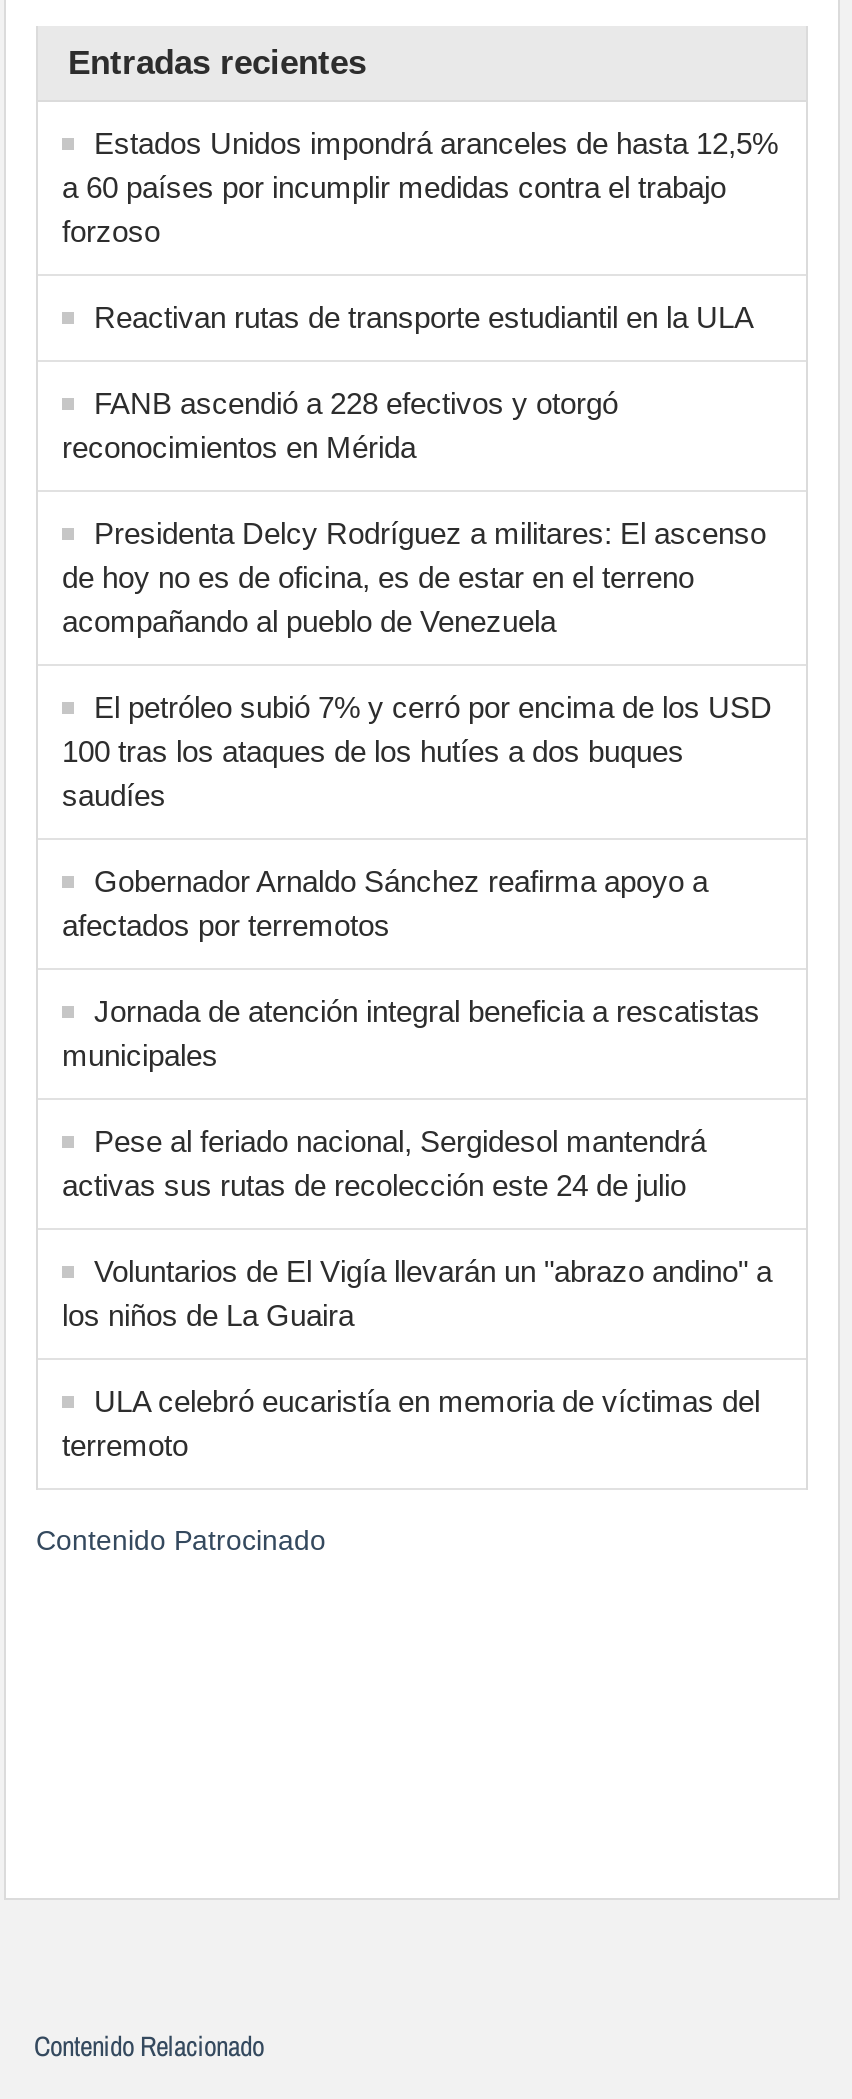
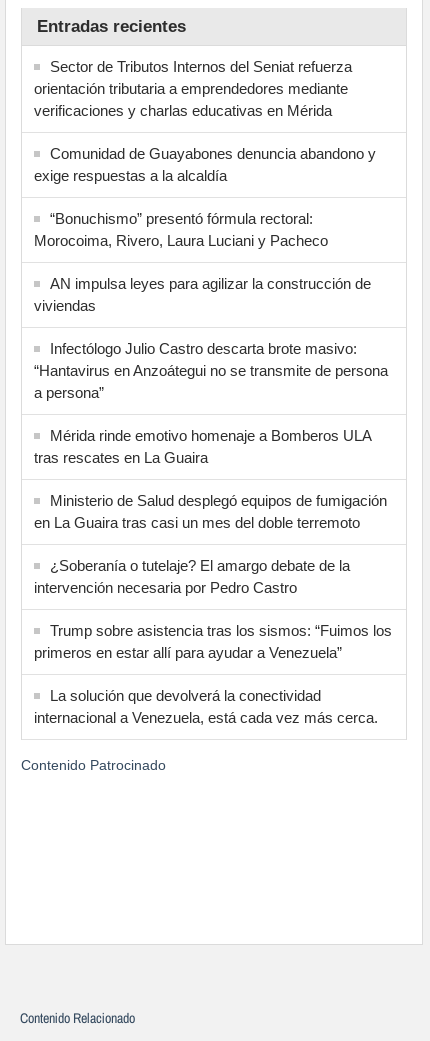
- Estados Unidos impondrá aranceles de hasta 12,5%
- a 60 países por incumplir medidas contra el trabajo
- forzoso
+ Sector de Tributos Internos del Seniat refuerza
+ orientación tributaria a emprendedores mediante
+ verificaciones y charlas educativas en Mérida

- Reactivan rutas de transporte estudiantil en la ULA
+ Comunidad de Guayabones denuncia abandono y
+ exige respuestas a la alcaldía

- FANB ascendió a 228 efectivos y otorgó
- reconocimientos en Mérida
+ “Bonuchismo” presentó fórmula rectoral:
+ Morocoima, Rivero, Laura Luciani y Pacheco

- Presidenta Delcy Rodríguez a militares: El ascenso
- de hoy no es de oficina, es de estar en el terreno
- acompañando al pueblo de Venezuela
+ AN impulsa leyes para agilizar la construcción de
+ viviendas

- El petróleo subió 7% y cerró por encima de los USD
- 100 tras los ataques de los hutíes a dos buques
- saudíes
+ Infectólogo Julio Castro descarta brote masivo:
+ “Hantavirus en Anzoátegui no se transmite de persona
+ a persona”

- Gobernador Arnaldo Sánchez reafirma apoyo a
- afectados por terremotos
+ Mérida rinde emotivo homenaje a Bomberos ULA
+ tras rescates en La Guaira

- Jornada de atención integral beneficia a rescatistas
- municipales
+ Ministerio de Salud desplegó equipos de fumigación
+ en La Guaira tras casi un mes del doble terremoto

- Pese al feriado nacional, Sergidesol mantendrá
- activas sus rutas de recolección este 24 de julio
+ ¿Soberanía o tutelaje? El amargo debate de la
+ intervención necesaria por Pedro Castro

- Voluntarios de El Vigía llevarán un "abrazo andino" a
- los niños de La Guaira
+ Trump sobre asistencia tras los sismos: “Fuimos los
+ primeros en estar allí para ayudar a Venezuela”

- ULA celebró eucaristía en memoria de víctimas del
- terremoto
+ La solución que devolverá la conectividad
+ internacional a Venezuela, está cada vez más cerca.
